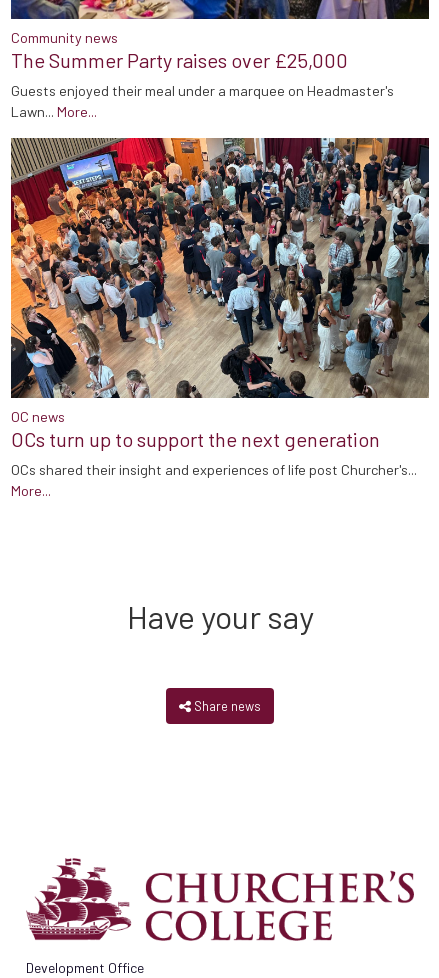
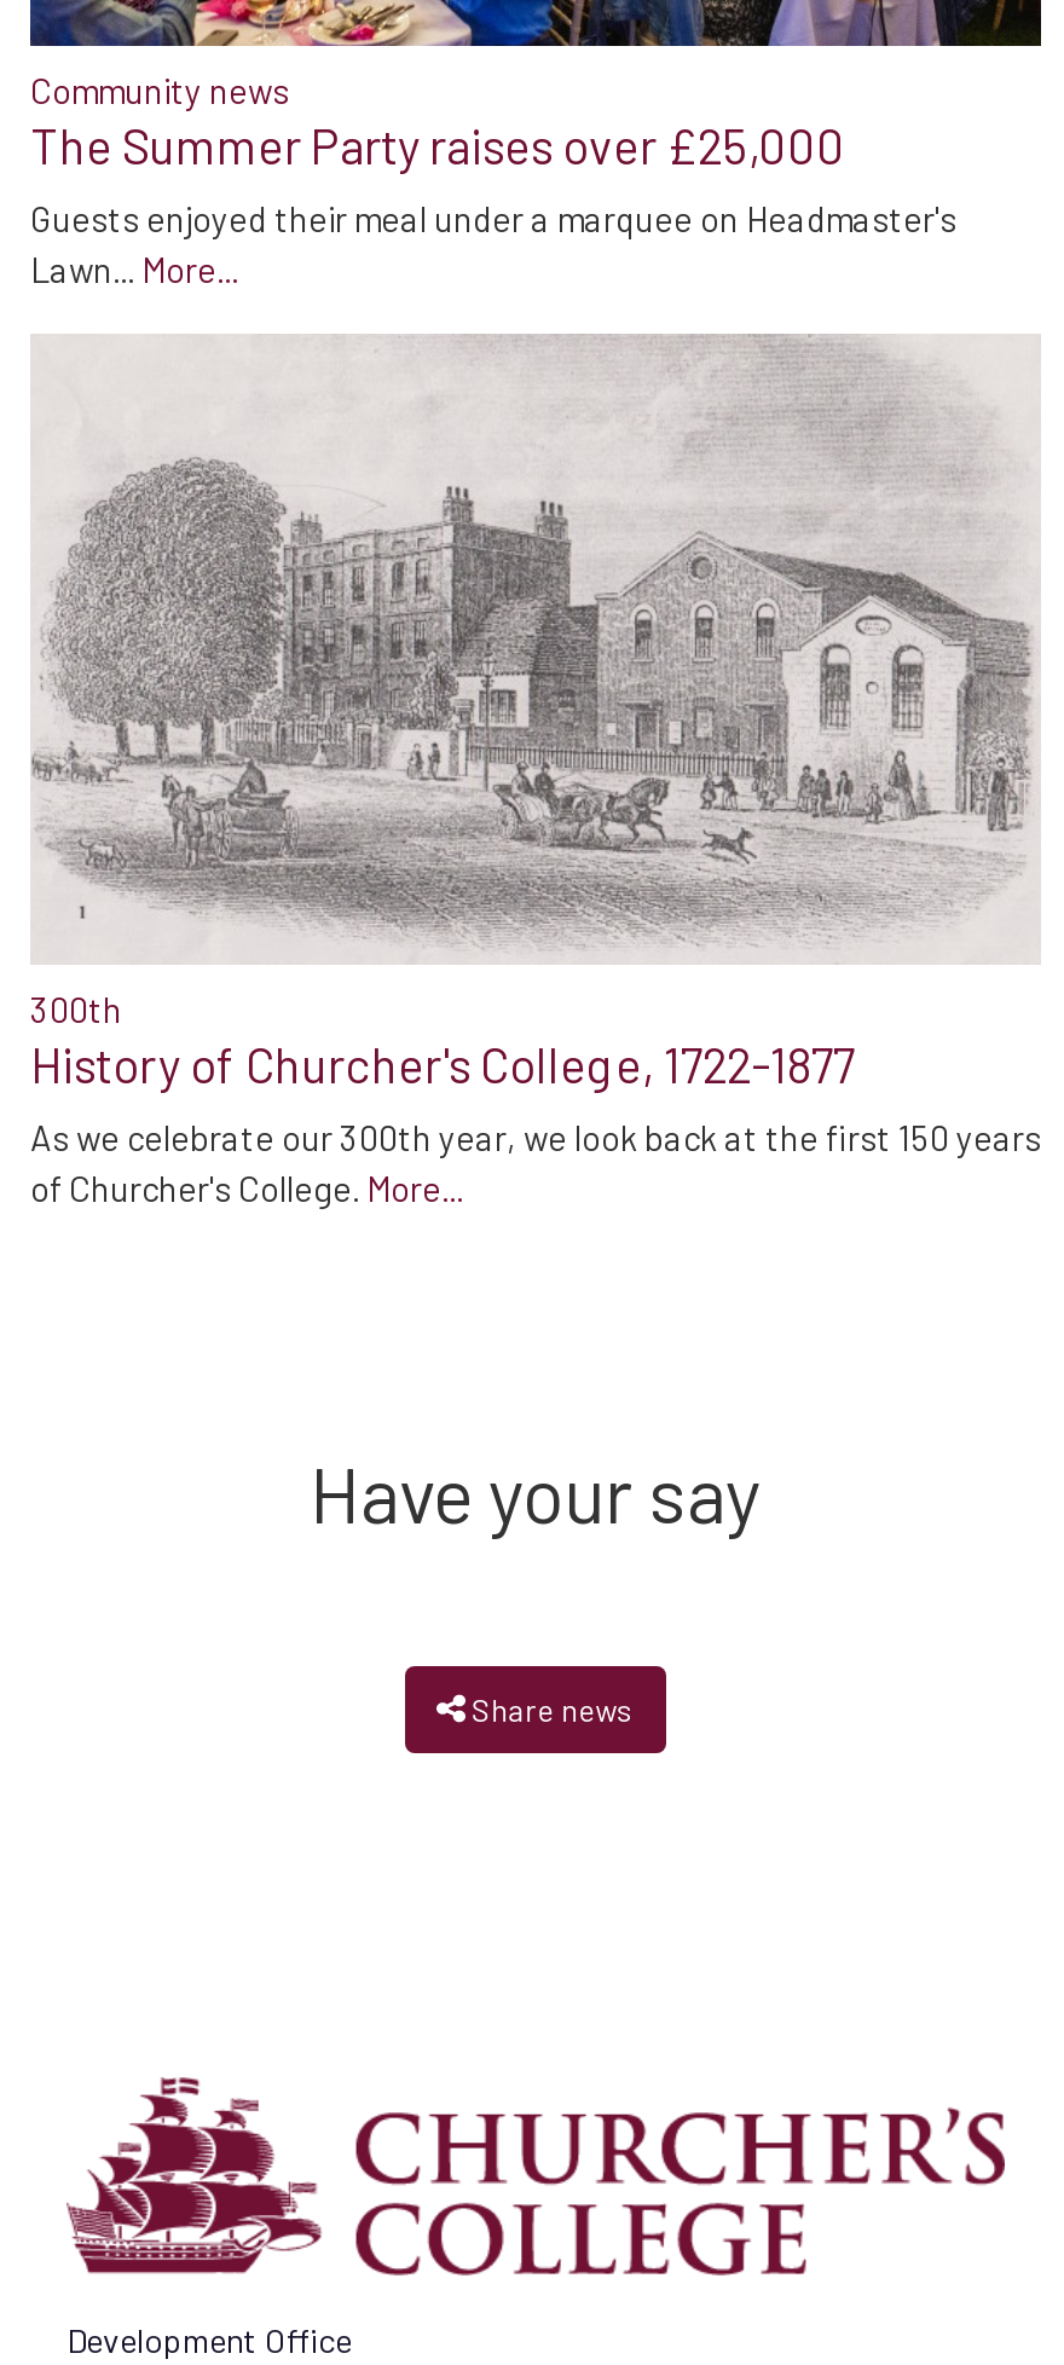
- [image]
- OC news
- OCs turn up to support the next generation
- OCs shared their insight and experiences of life post Churcher's...
- More...
+ [image]
+ 300th
+ History of Churcher's College, 1722-1877
+ As we celebrate our 300th year, we look back at the first 150 years
+ of Churcher's College. More...
